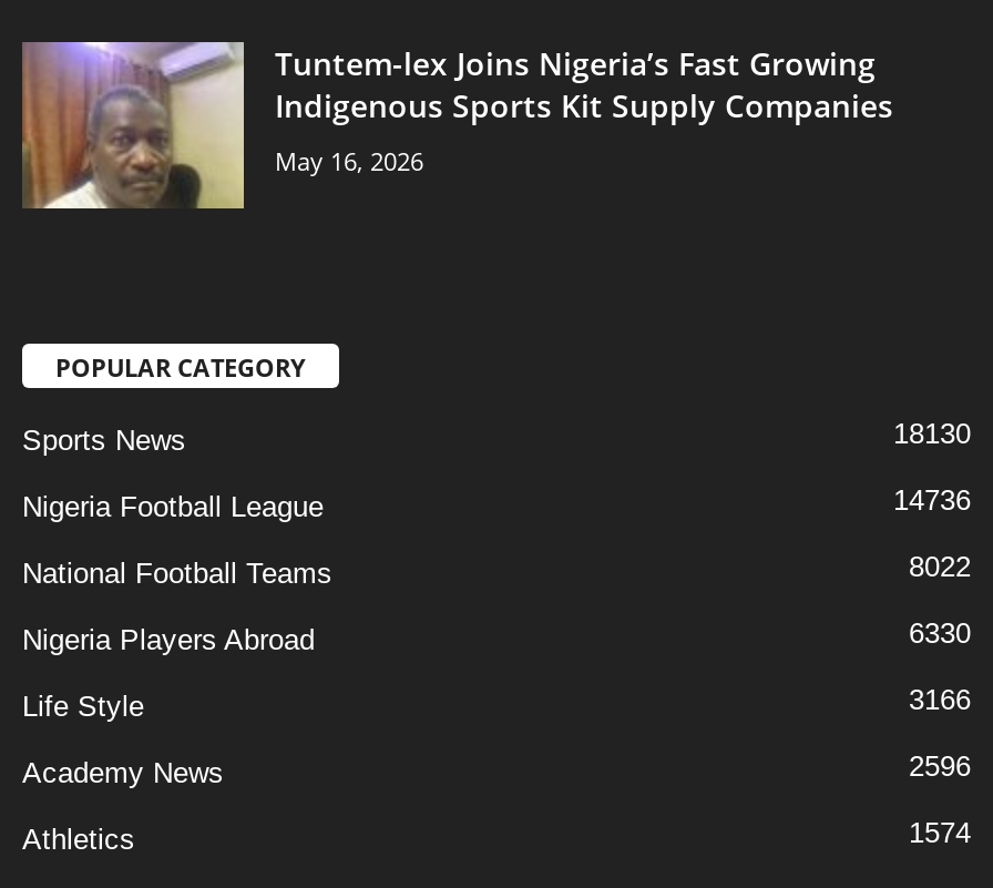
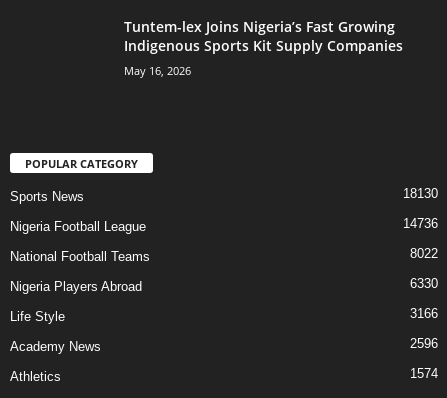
- [image]
